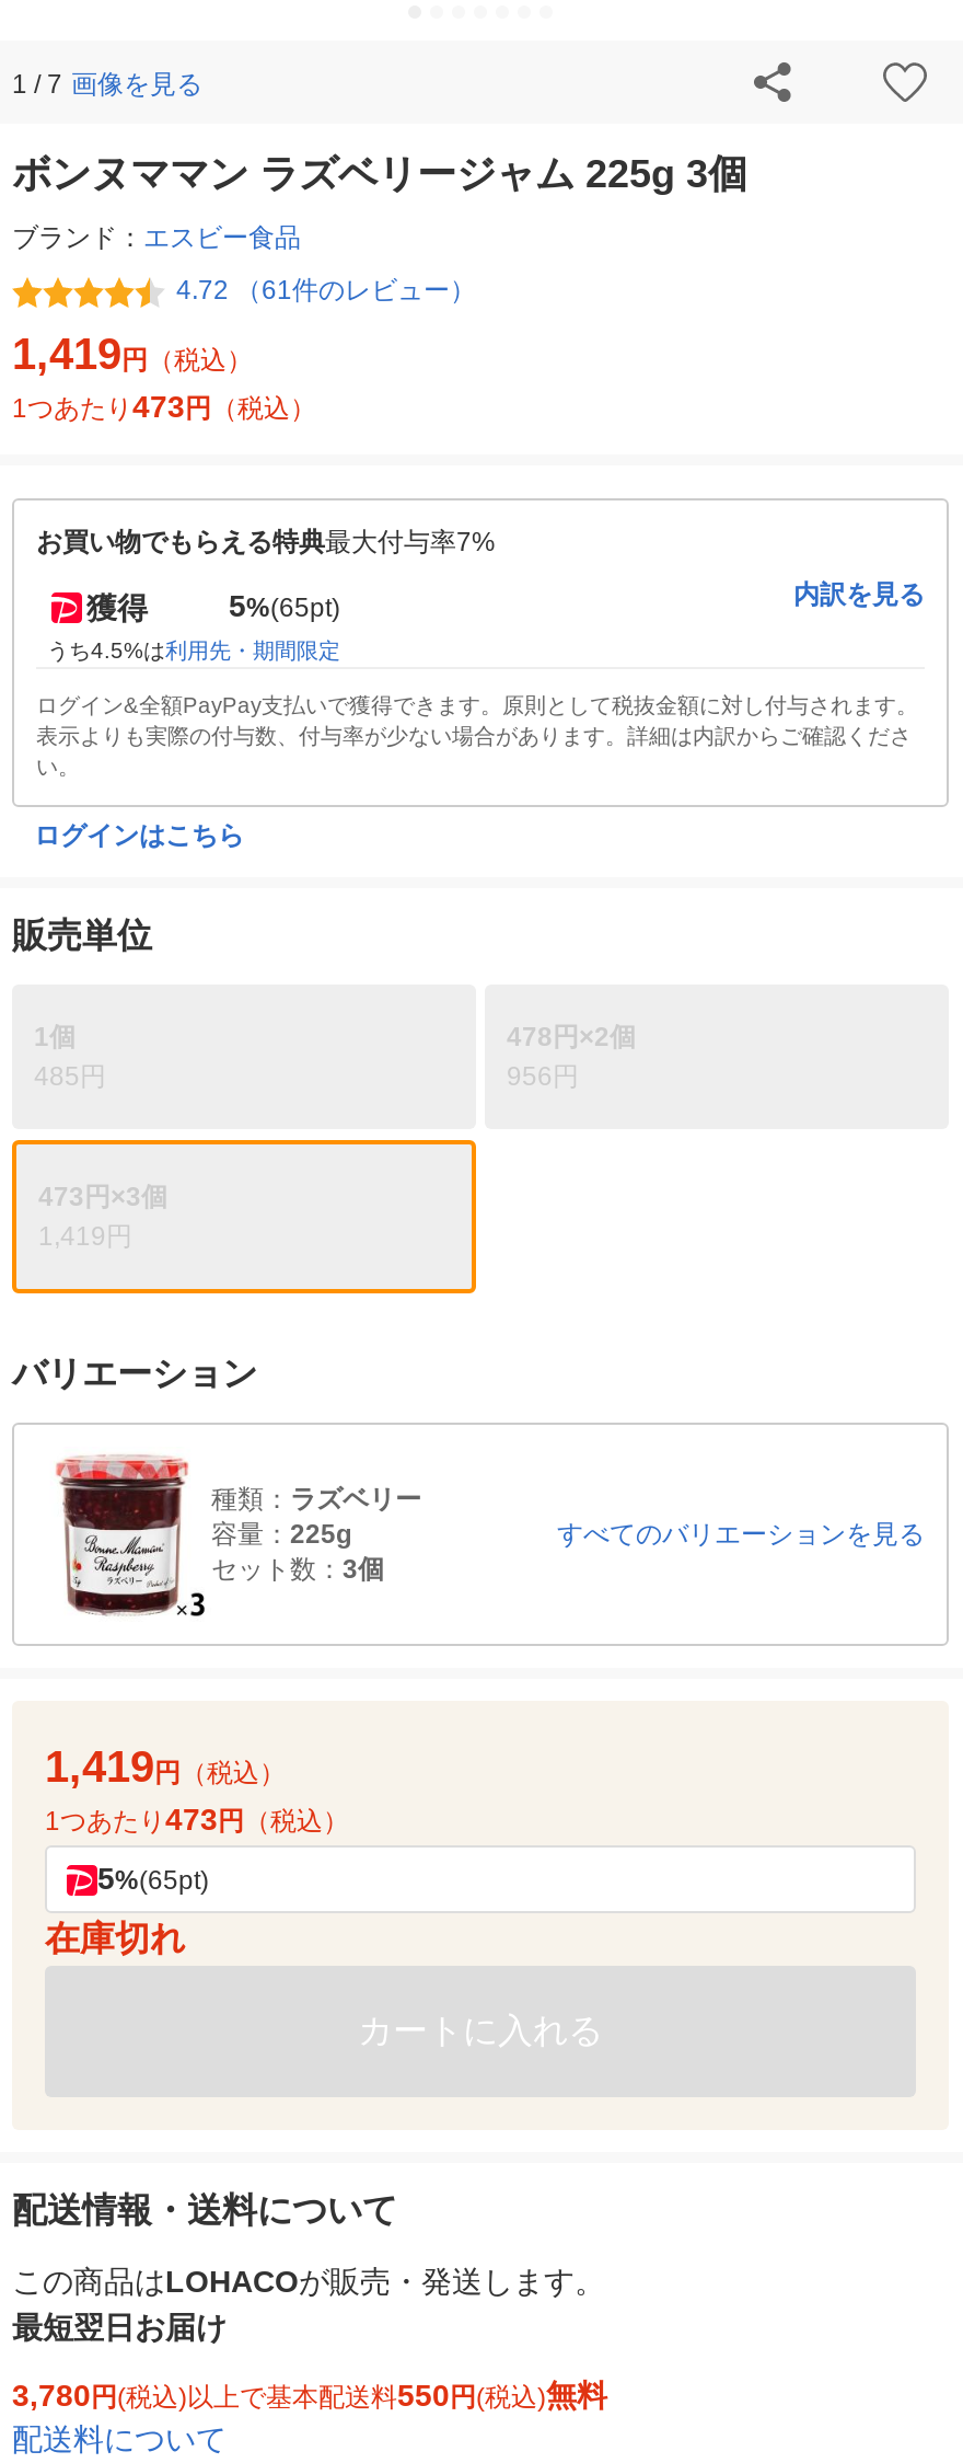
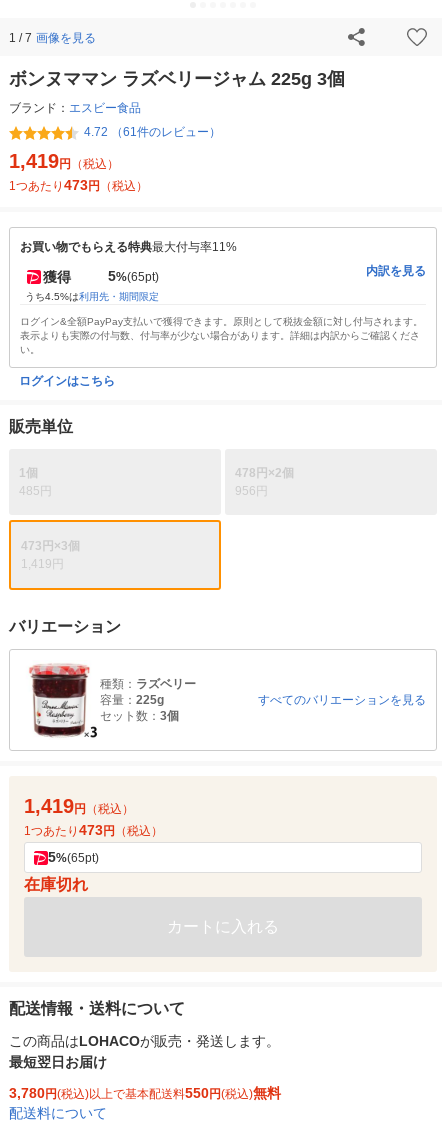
- お買い物でもらえる特典最大付与率7%
+ お買い物でもらえる特典最大付与率11%
